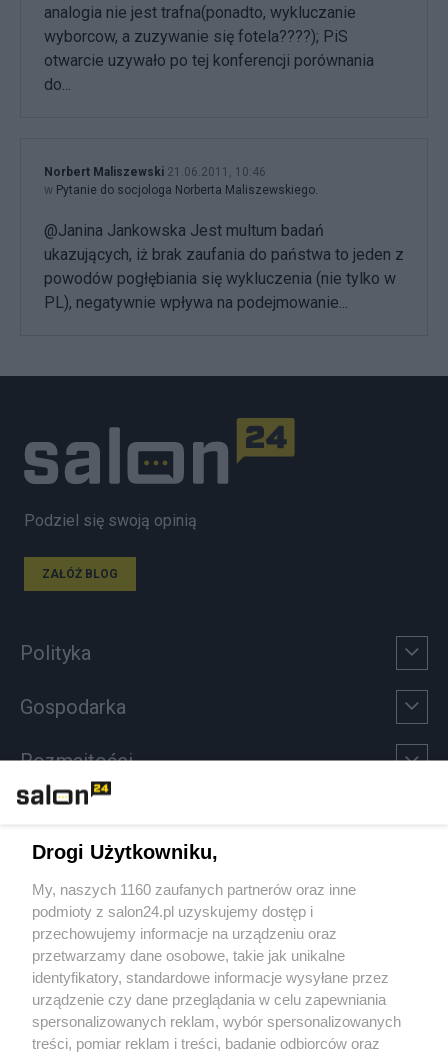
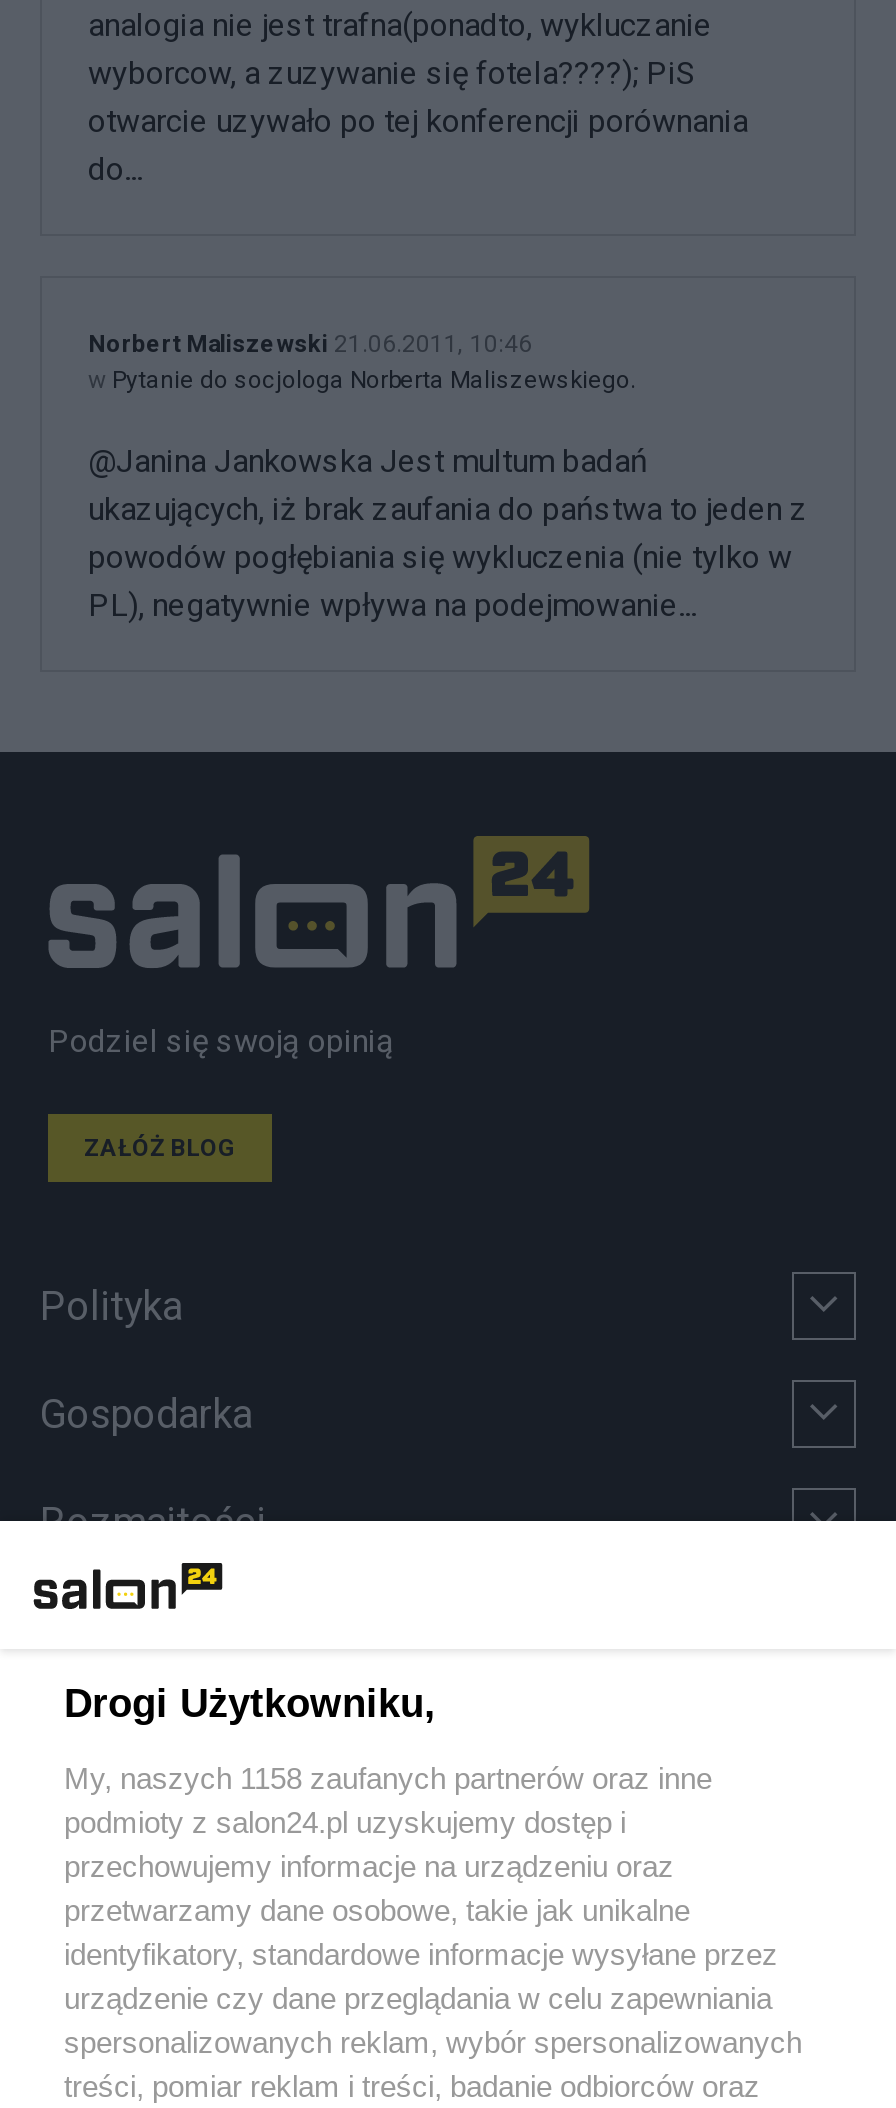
- My, naszych 1160 zaufanych partnerów oraz inne
+ My, naszych 1158 zaufanych partnerów oraz inne
